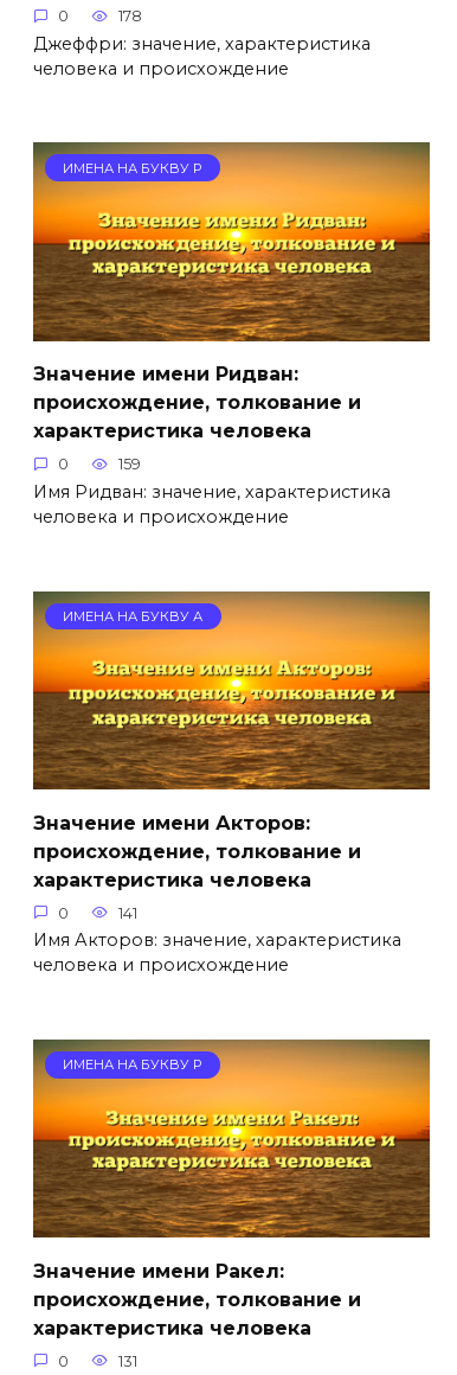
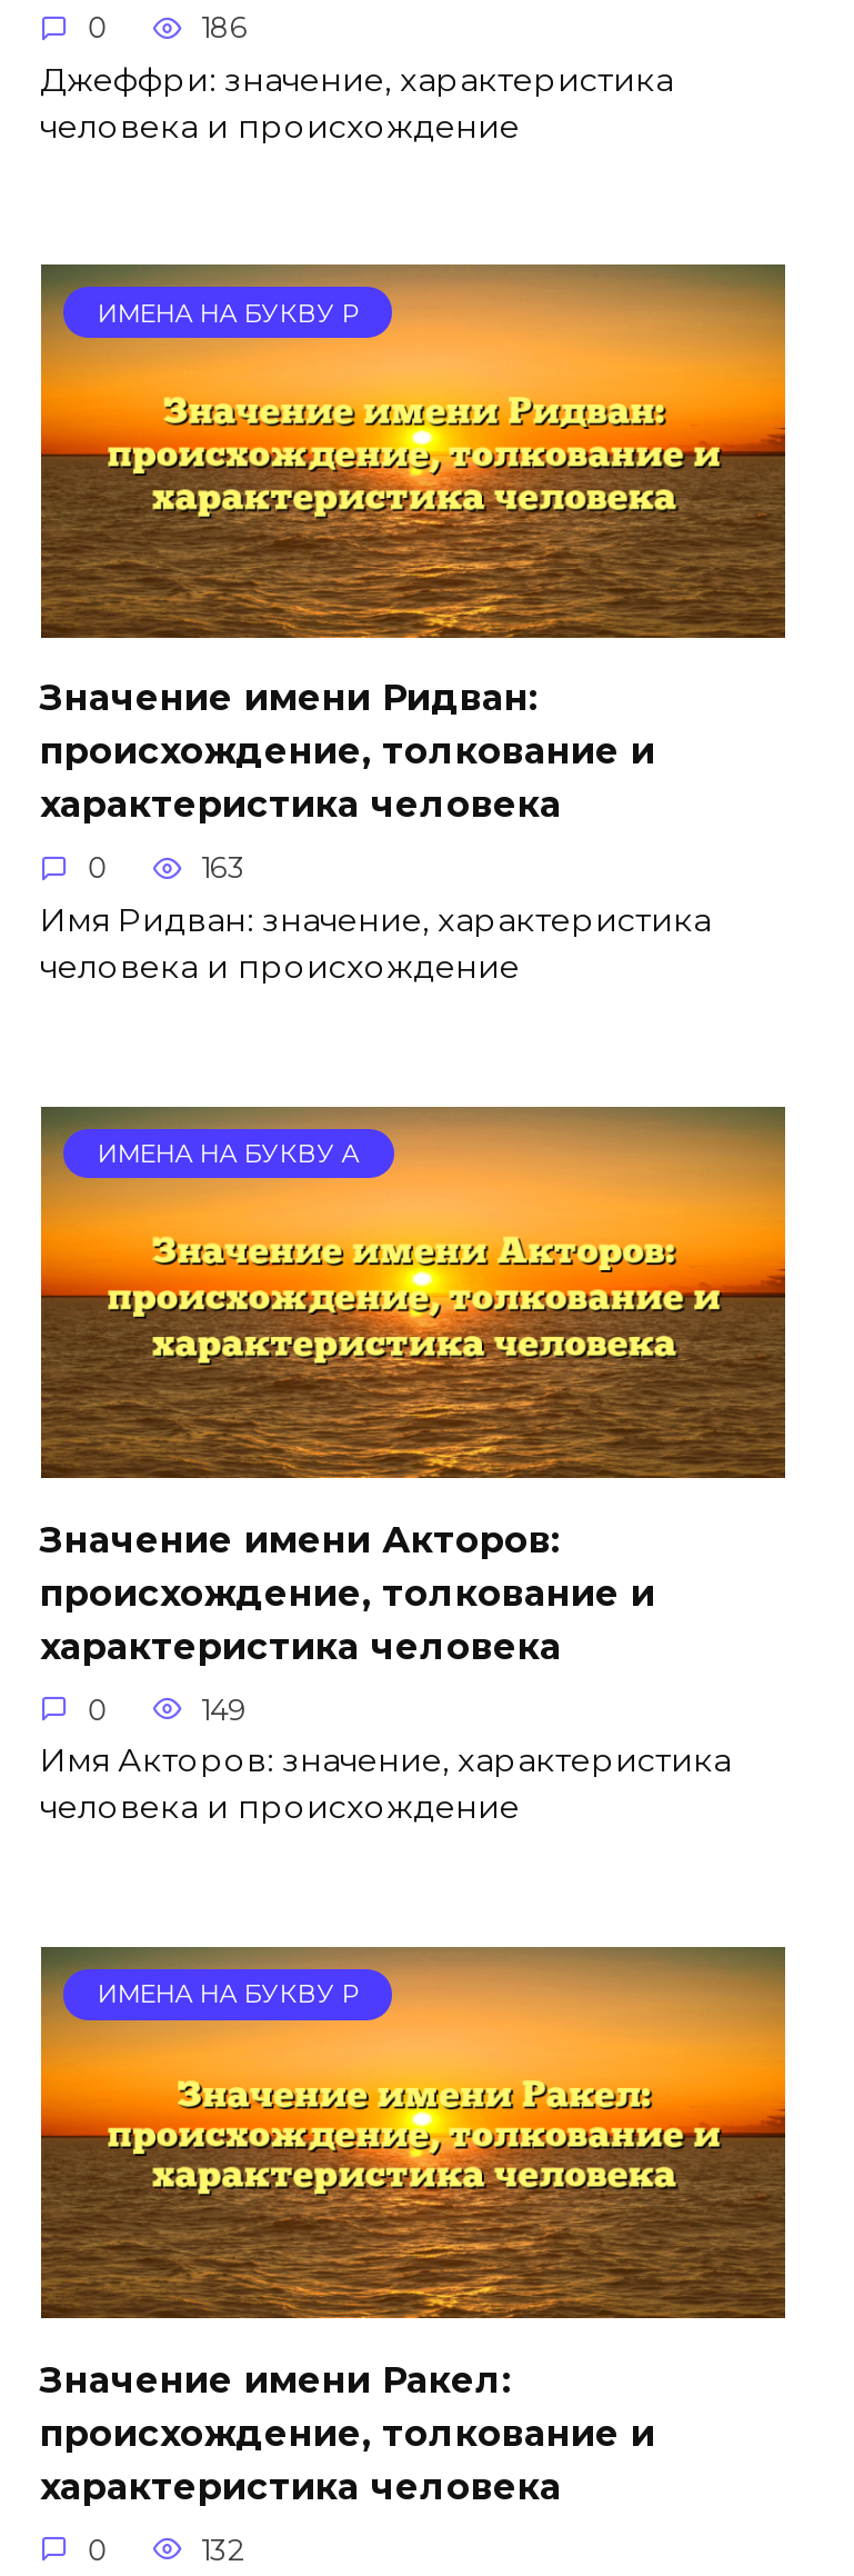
- 178
+ 186

- 159
+ 163

- 141
+ 149

- 131
+ 132
